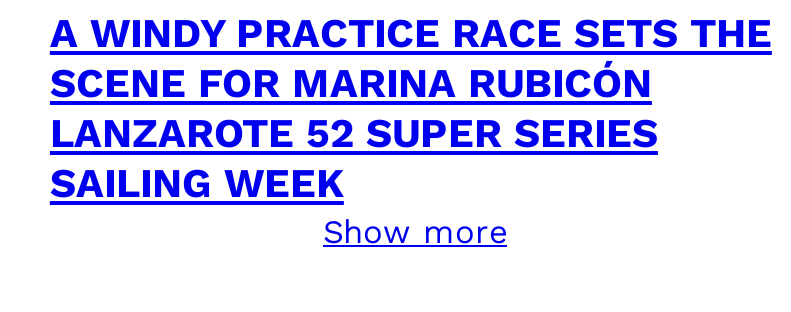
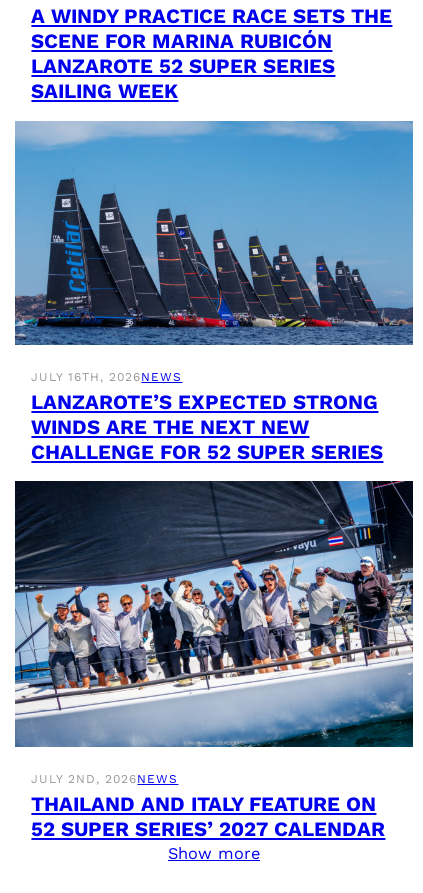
+ [image]
+ JULY 16TH, 2026 NEWS
+ LANZAROTE’S EXPECTED STRONG
+ WINDS ARE THE NEXT NEW
+ CHALLENGE FOR 52 SUPER SERIES

+ [image]
+ JULY 2ND, 2026 NEWS
+ THAILAND AND ITALY FEATURE ON
+ 52 SUPER SERIES’ 2027 CALENDAR
